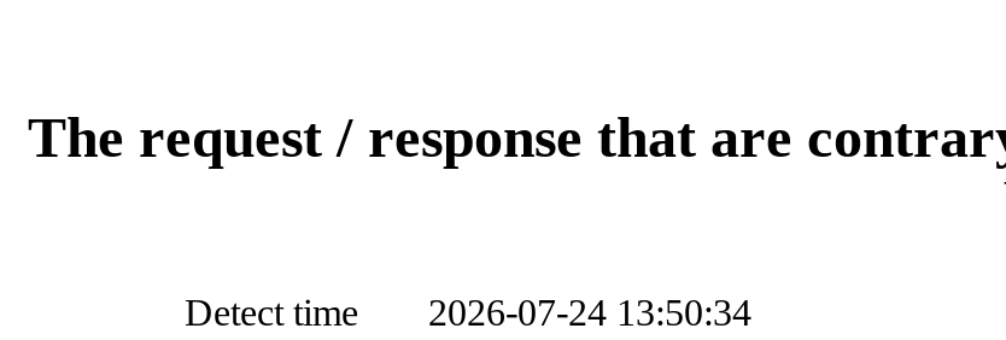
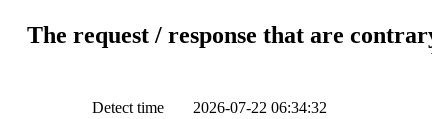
- Detect time 2026-07-24 13:50:34
+ Detect time 2026-07-22 06:34:32
